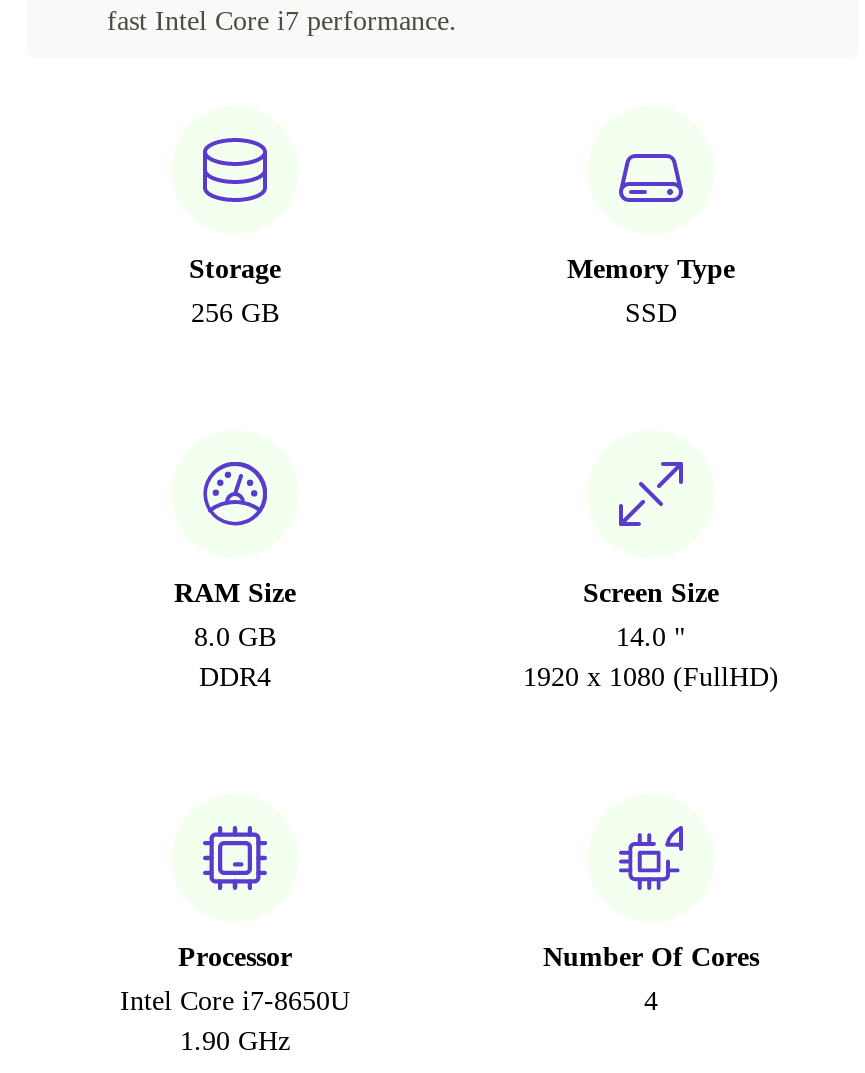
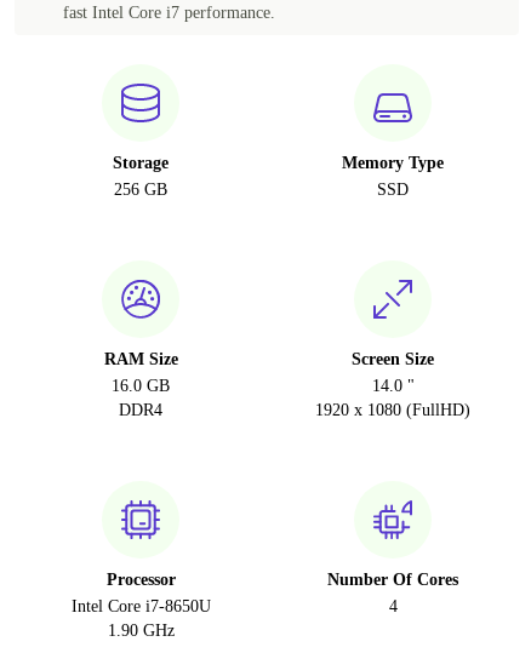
- 8.0 GB
+ 16.0 GB
